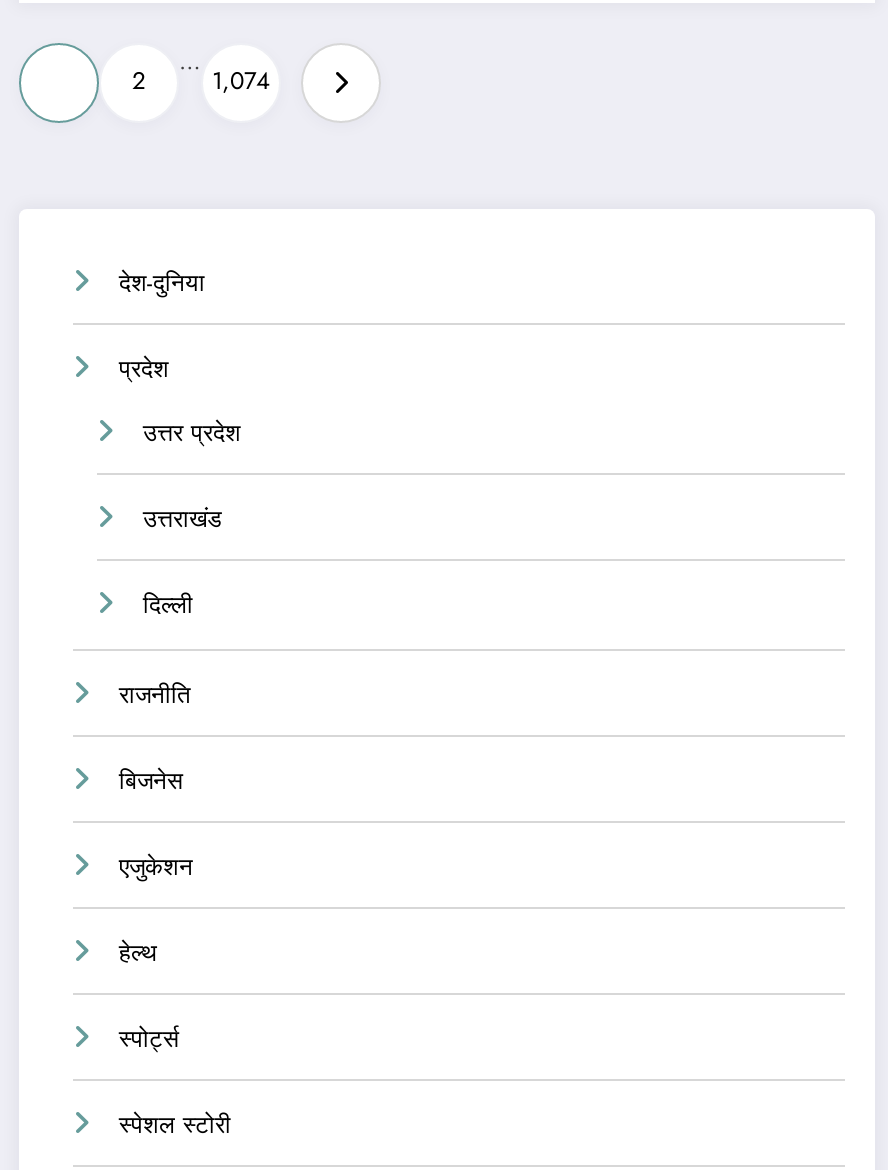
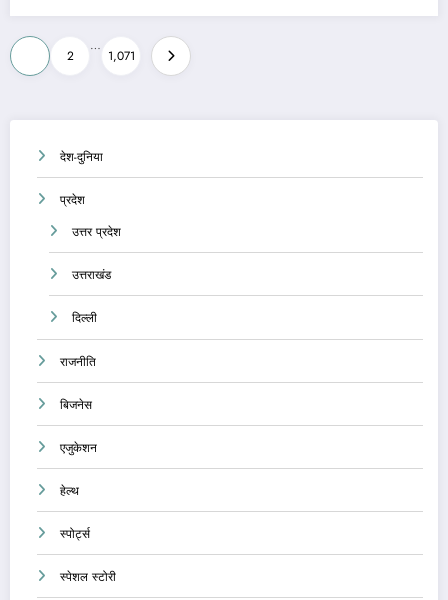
- 1,074
+ 1,071
